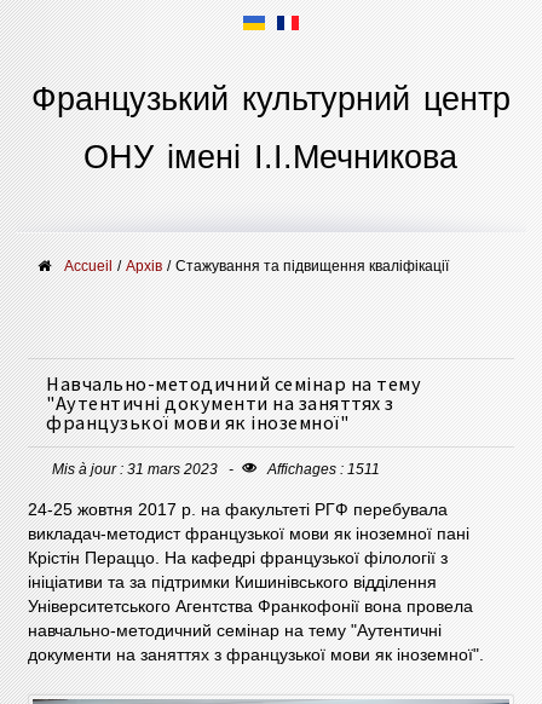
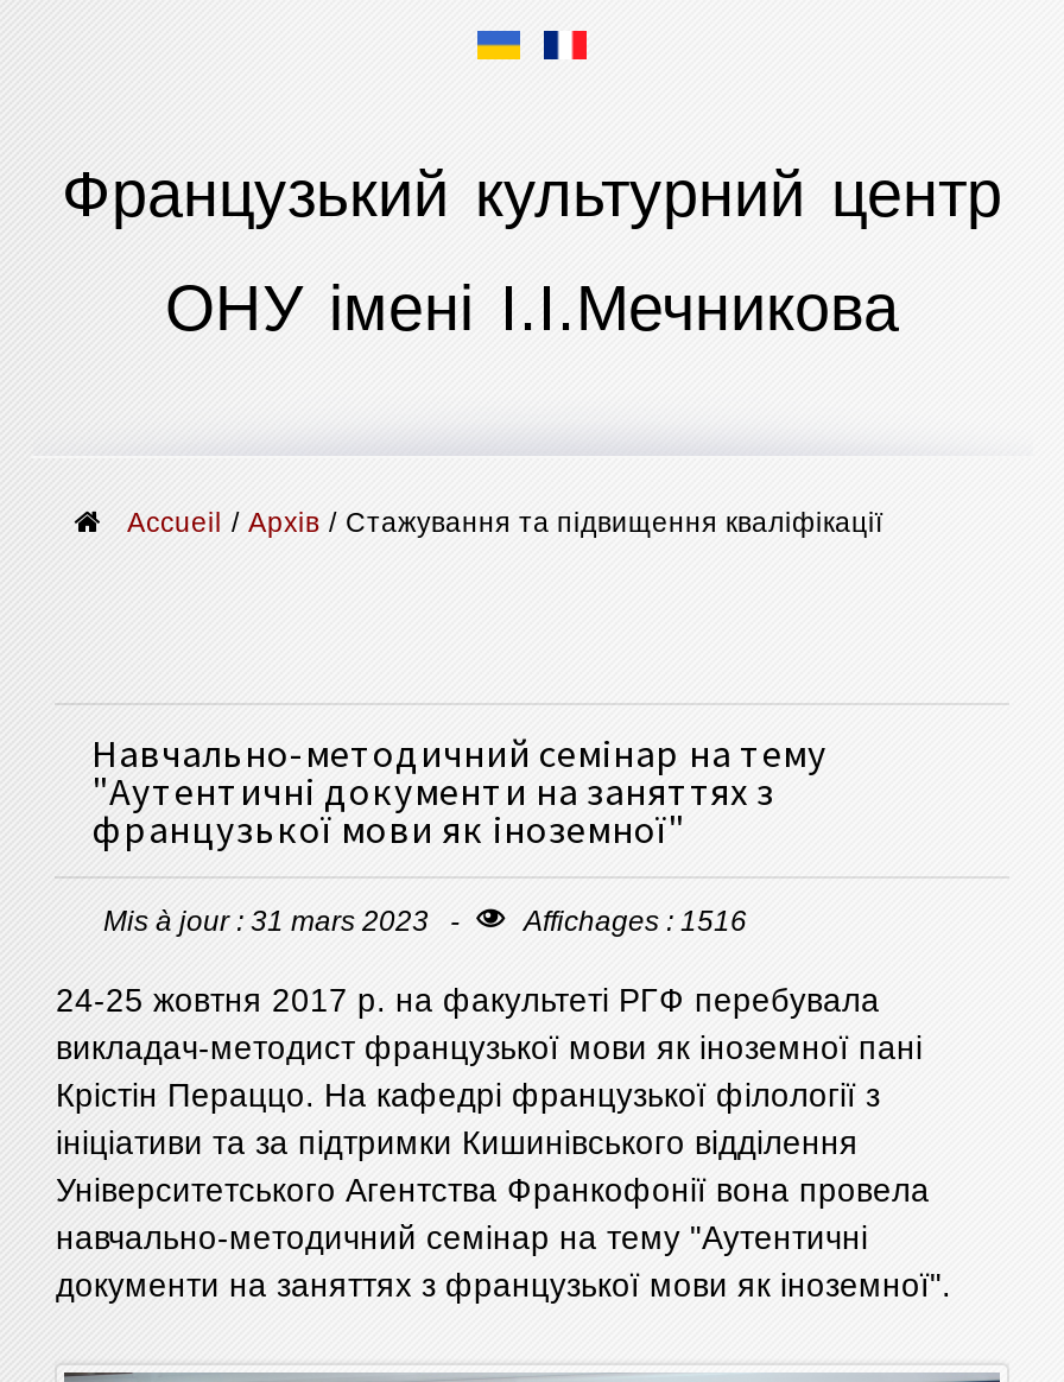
- Affichages : 1511
+ Affichages : 1516
